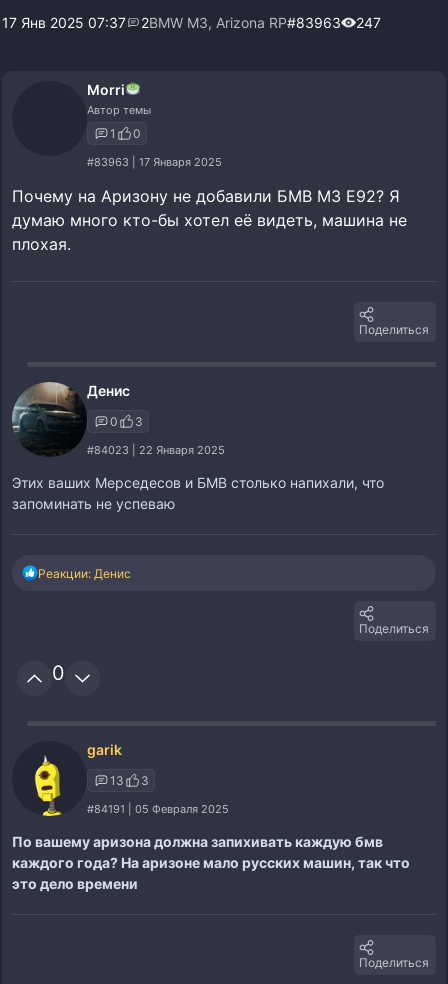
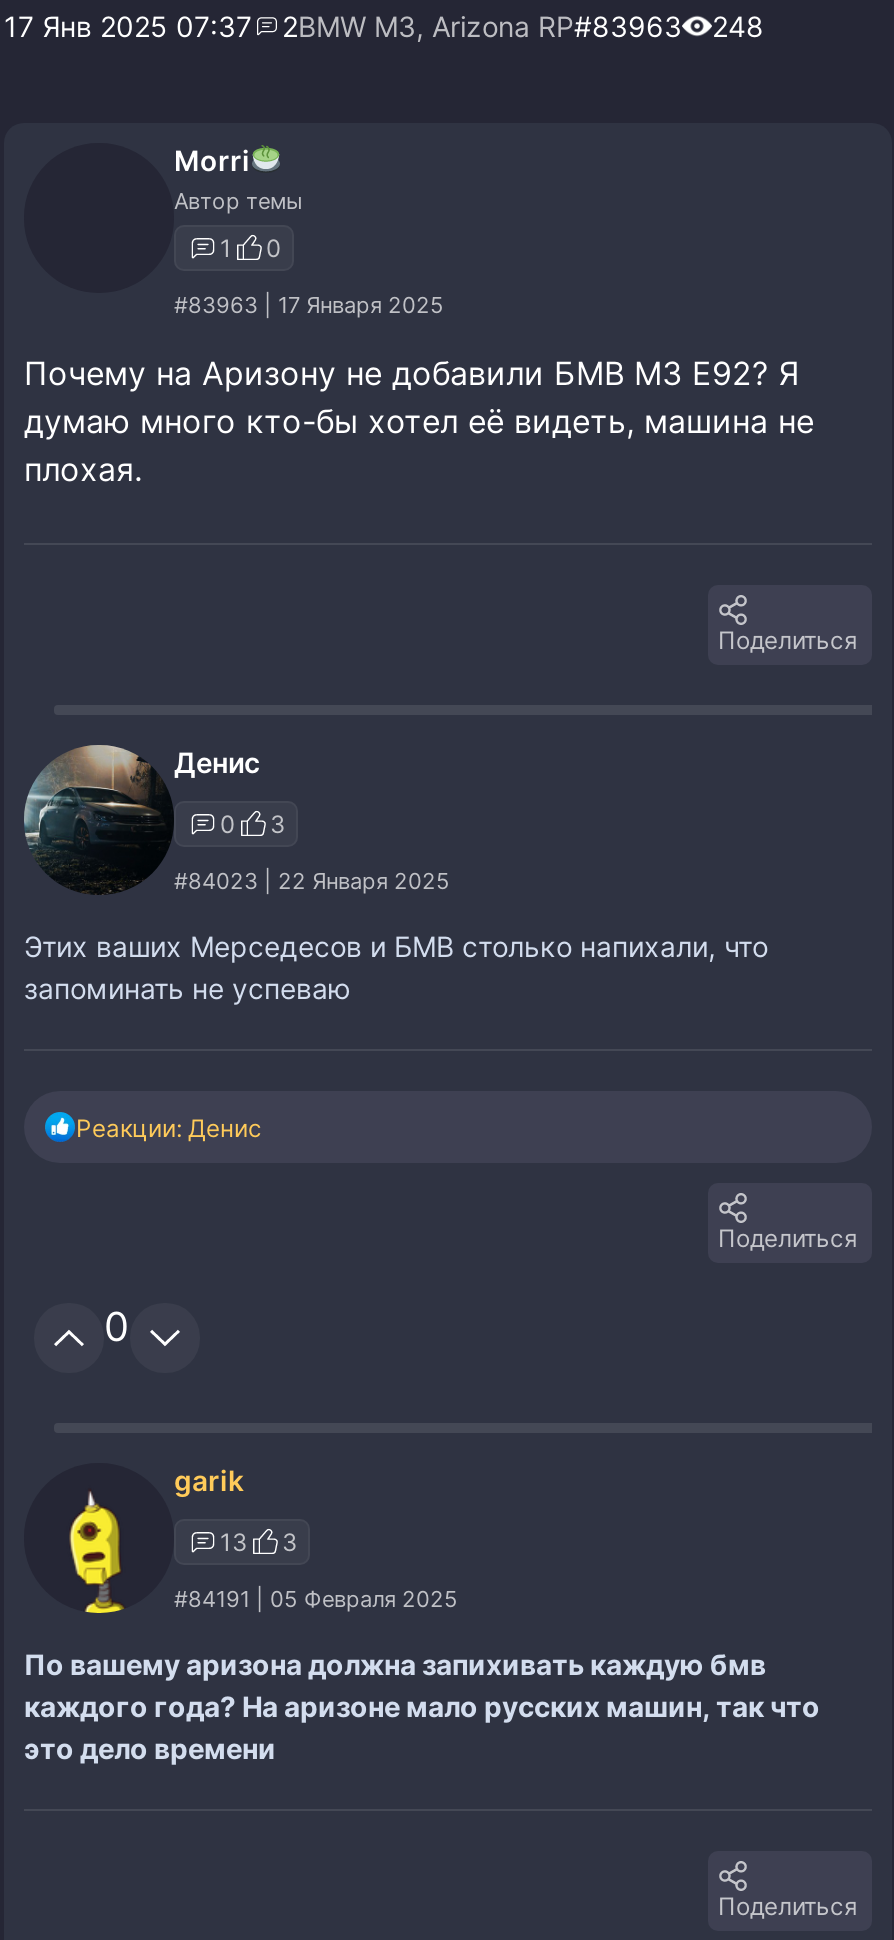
- 17 Янв 2025 07:37 2BMW M3, Arizona RP#83963 247
+ 17 Янв 2025 07:37 2BMW M3, Arizona RP#83963 248
